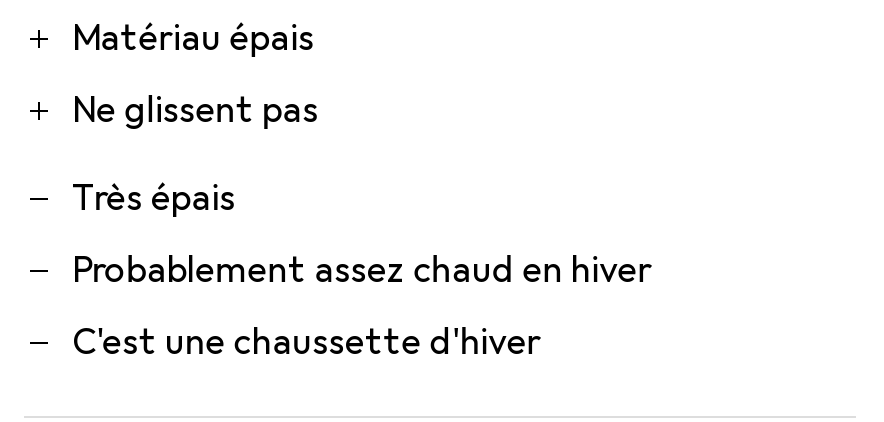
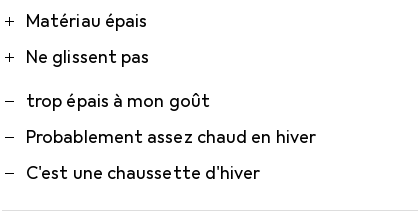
- Très épais
+ trop épais à mon goût
